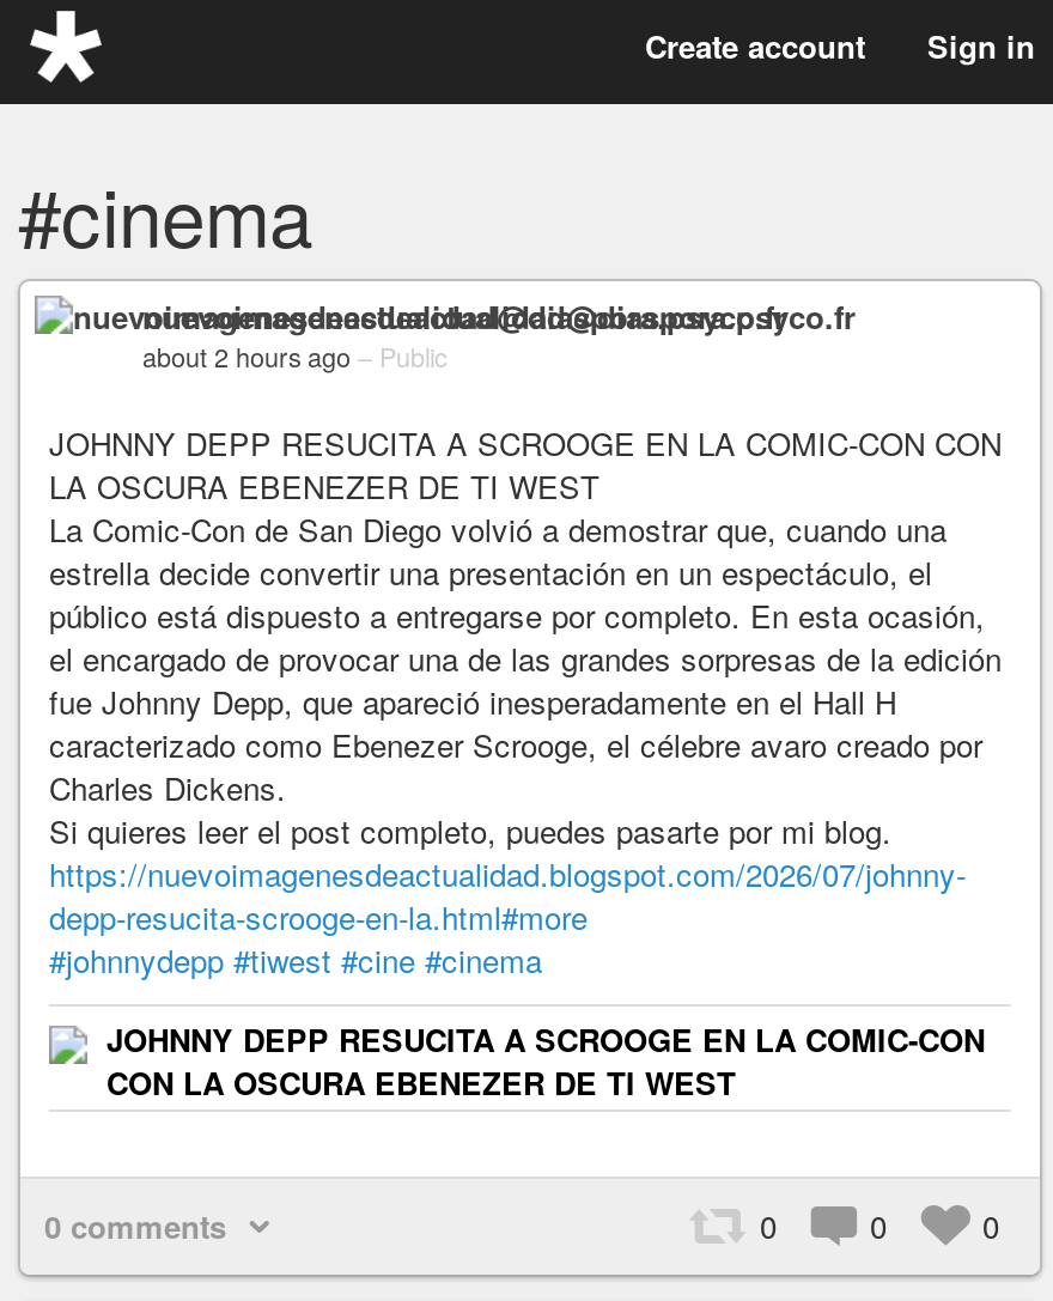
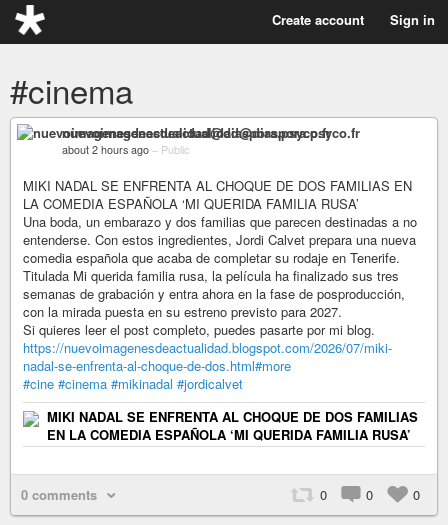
- JOHNNY DEPP RESUCITA A SCROOGE EN LA COMIC-CON CON
- LA OSCURA EBENEZER DE TI WEST
- La Comic-Con de San Diego volvió a demostrar que, cuando una
- estrella decide convertir una presentación en un espectáculo, el
- público está dispuesto a entregarse por completo. En esta ocasión,
- el encargado de provocar una de las grandes sorpresas de la edición
- fue Johnny Depp, que apareció inesperadamente en el Hall H
- caracterizado como Ebenezer Scrooge, el célebre avaro creado por
- Charles Dickens.
+ MIKI NADAL SE ENFRENTA AL CHOQUE DE DOS FAMILIAS EN
+ LA COMEDIA ESPAÑOLA ‘MI QUERIDA FAMILIA RUSA’
+ Una boda, un embarazo y dos familias que parecen destinadas a no
+ entenderse. Con estos ingredientes, Jordi Calvet prepara una nueva
+ comedia española que acaba de completar su rodaje en Tenerife.
+ Titulada Mi querida familia rusa, la película ha finalizado sus tres
+ semanas de grabación y entra ahora en la fase de posproducción,
+ con la mirada puesta en su estreno previsto para 2027.

- https://nuevoimagenesdeactualidad.blogspot.com/2026/07/johnny-
- depp-resucita-scrooge-en-la.html#more
- #johnnydepp #tiwest #cine #cinema
+ https://nuevoimagenesdeactualidad.blogspot.com/2026/07/miki-
+ nadal-se-enfrenta-al-choque-de-dos.html#more
+ #cine #cinema #mikinadal #jordicalvet

- JOHNNY DEPP RESUCITA A SCROOGE EN LA COMIC-CON
- CON LA OSCURA EBENEZER DE TI WEST
+ MIKI NADAL SE ENFRENTA AL CHOQUE DE DOS FAMILIAS
+ EN LA COMEDIA ESPAÑOLA ‘MI QUERIDA FAMILIA RUSA’
